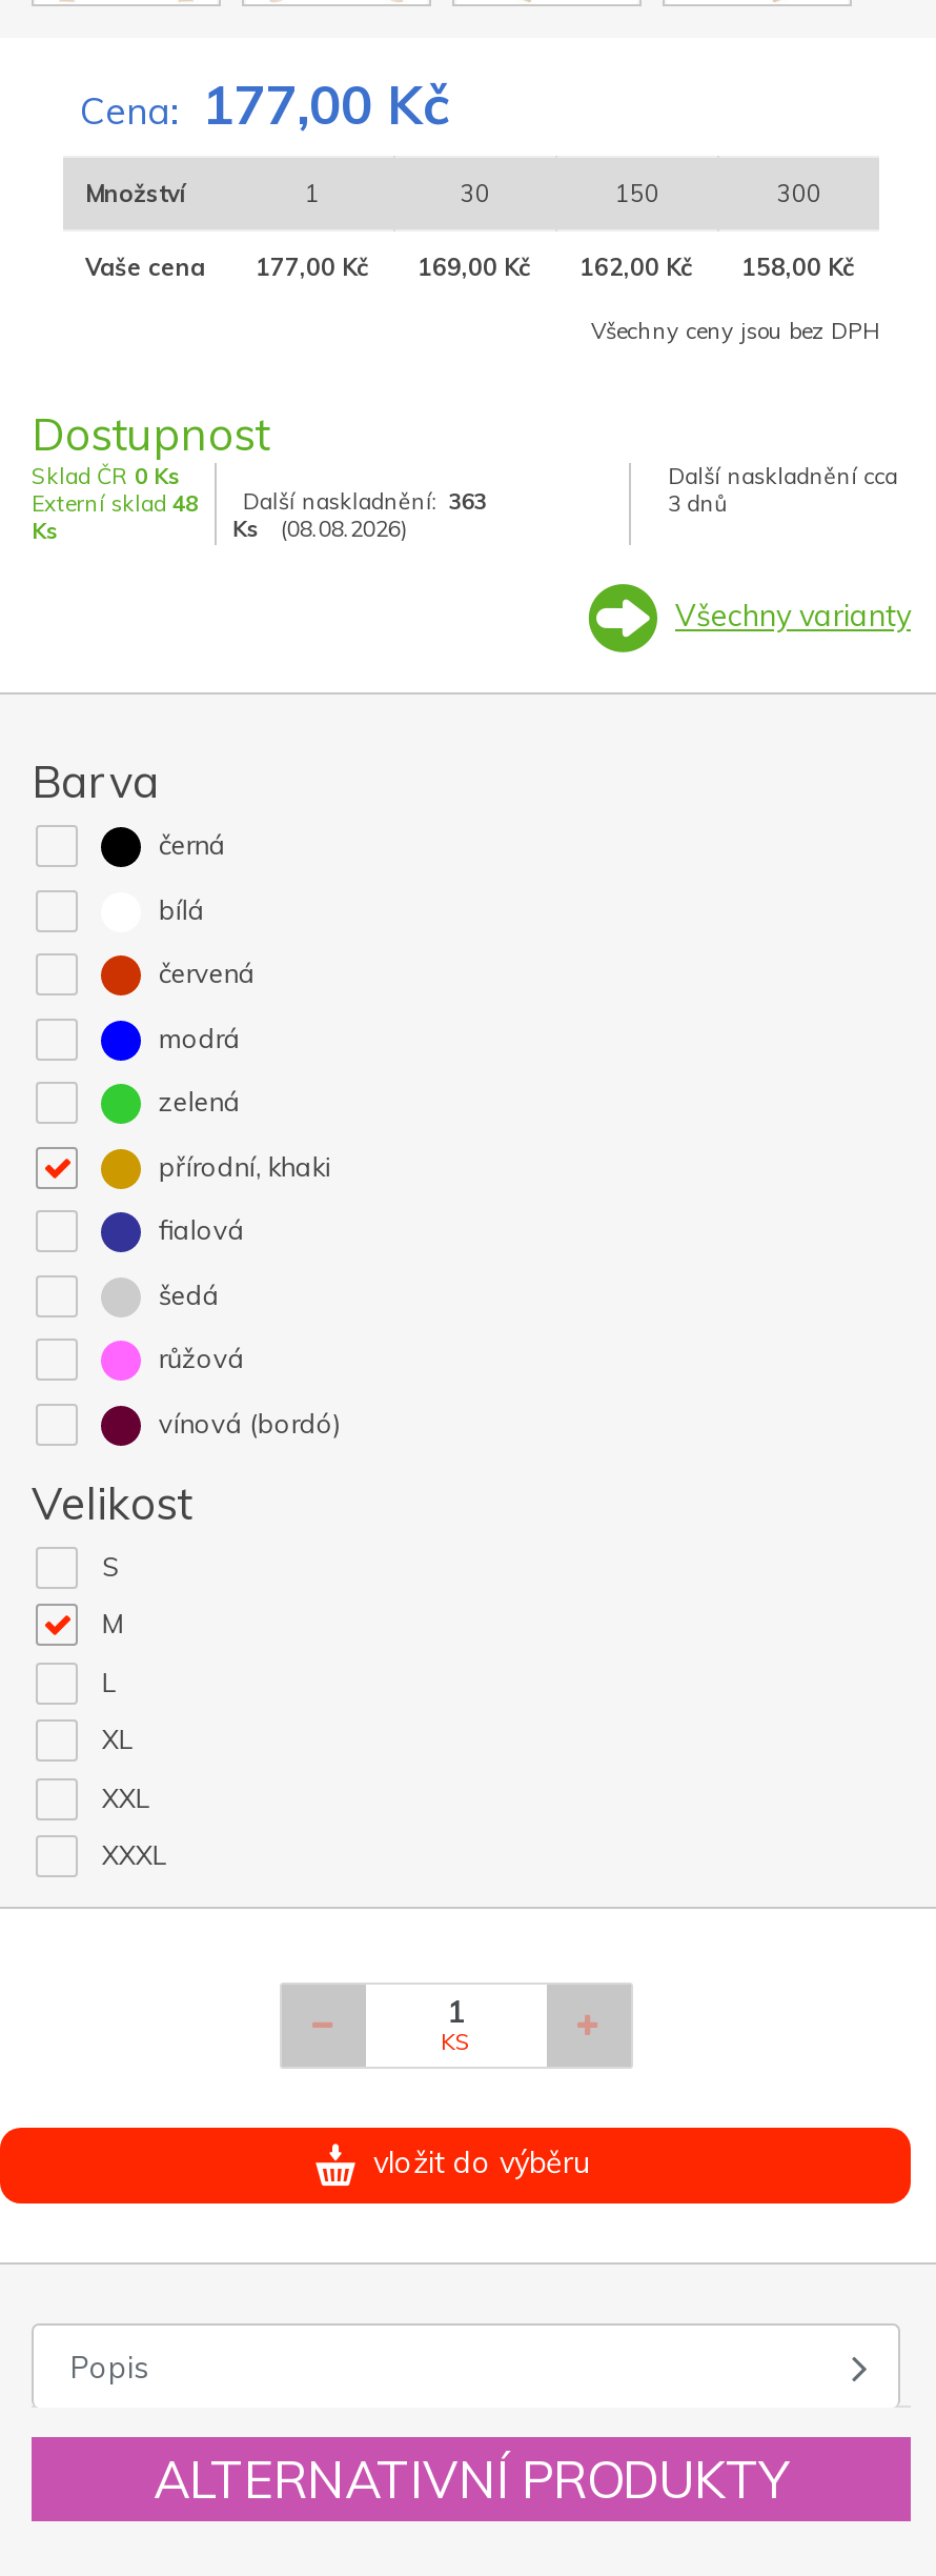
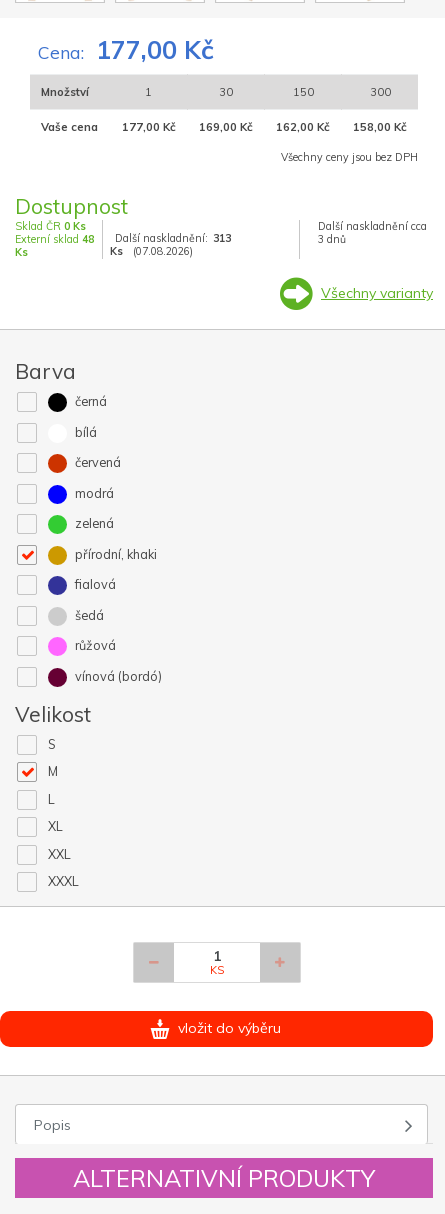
- Další naskladnění: 363
+ Další naskladnění: 313

- Ks (08.08.2026)
+ Ks (07.08.2026)
